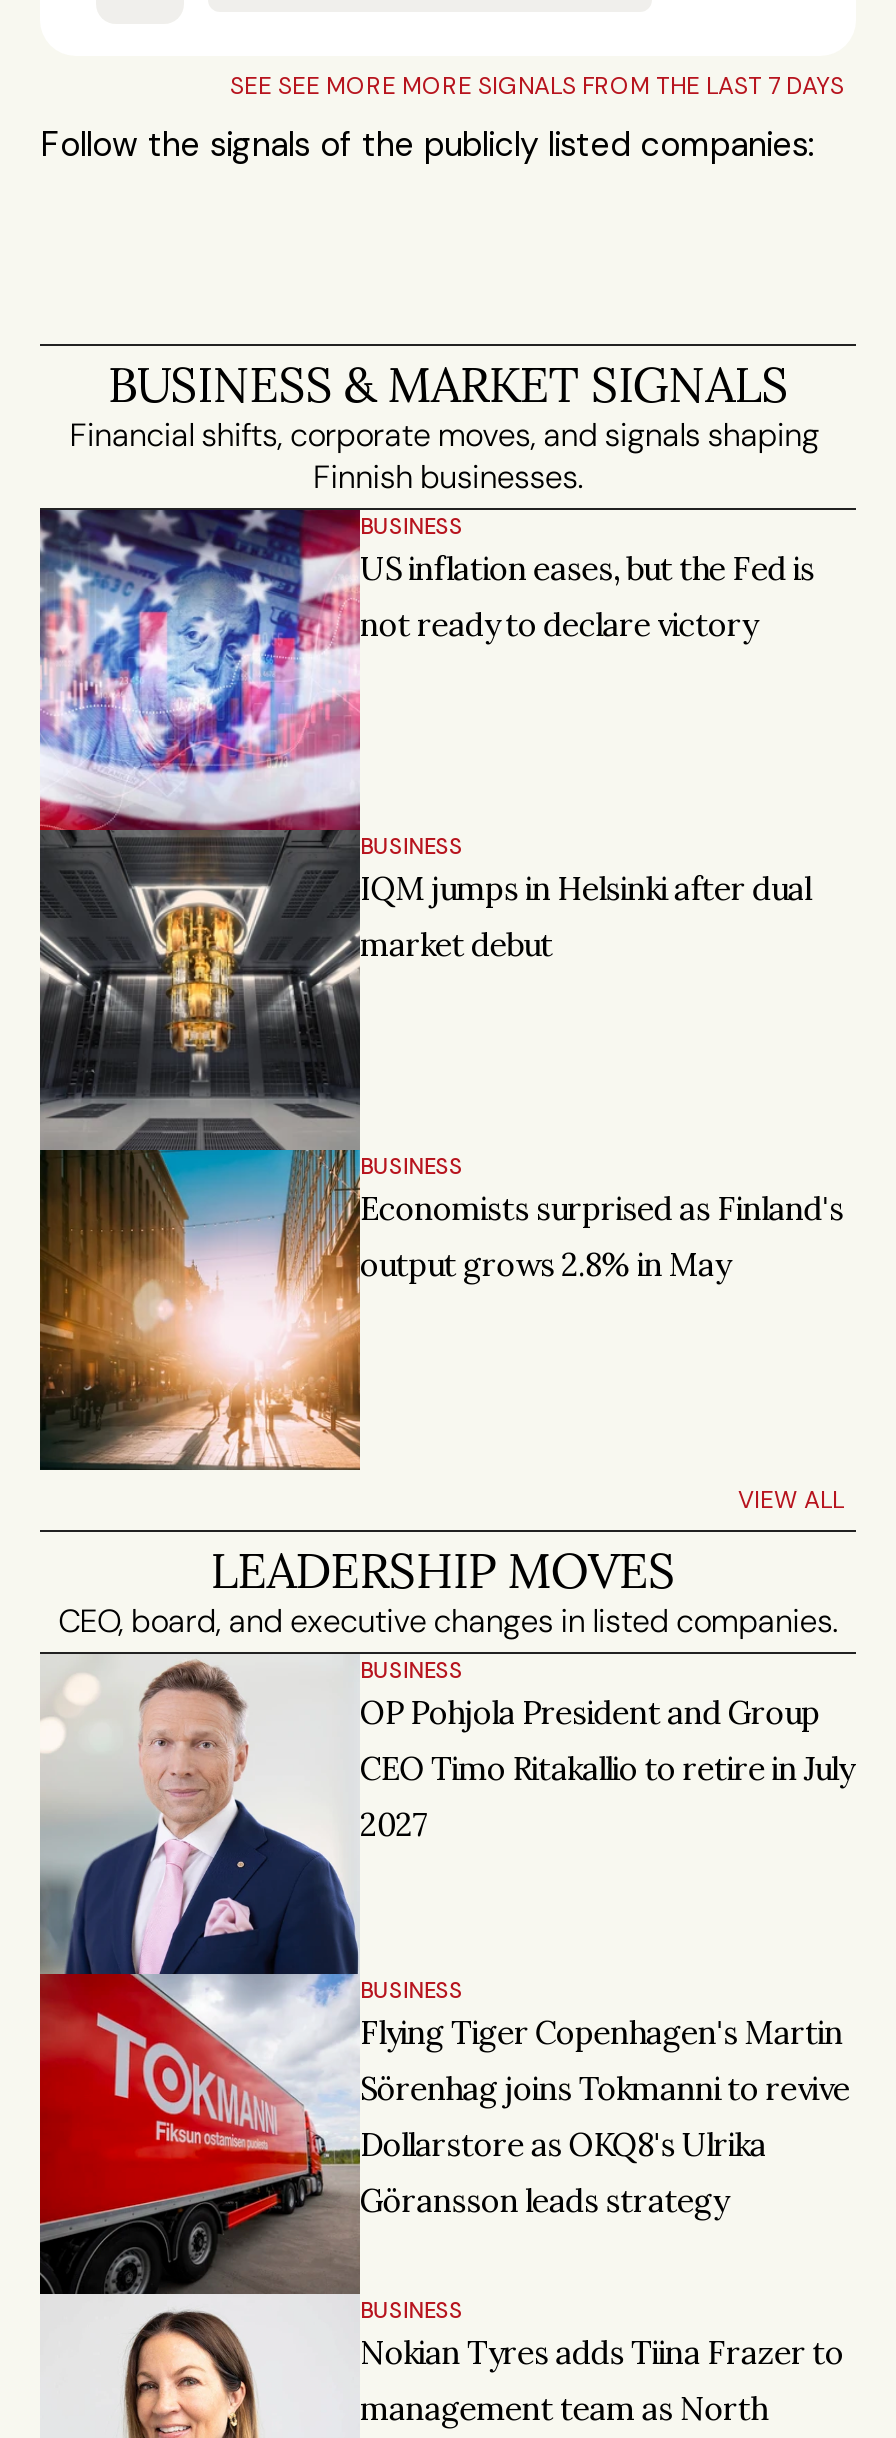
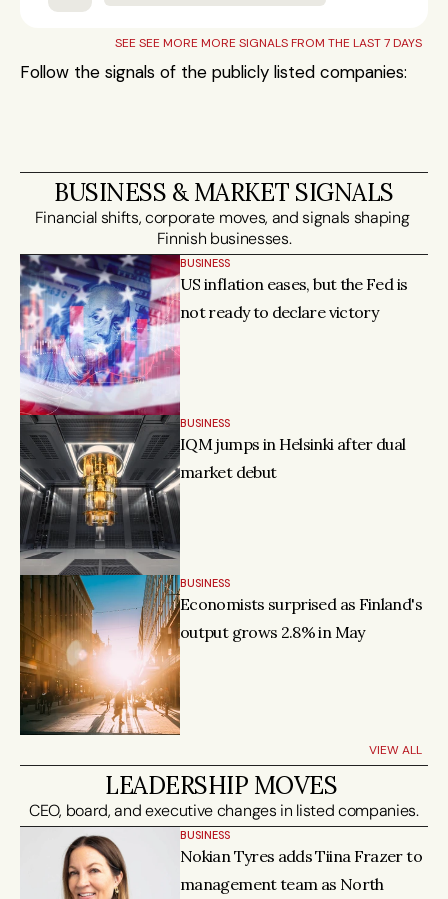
- [image]
- OP Pohjola President and Group
- CEO Timo Ritakallio to retire in July
- 2027

- BUSINESS
- Flying Tiger Copenhagen's Martin
- Sörenhag joins Tokmanni to revive
- Dollarstore as OKQ8's Ulrika
- Göransson leads strategy
- BUSINESS
